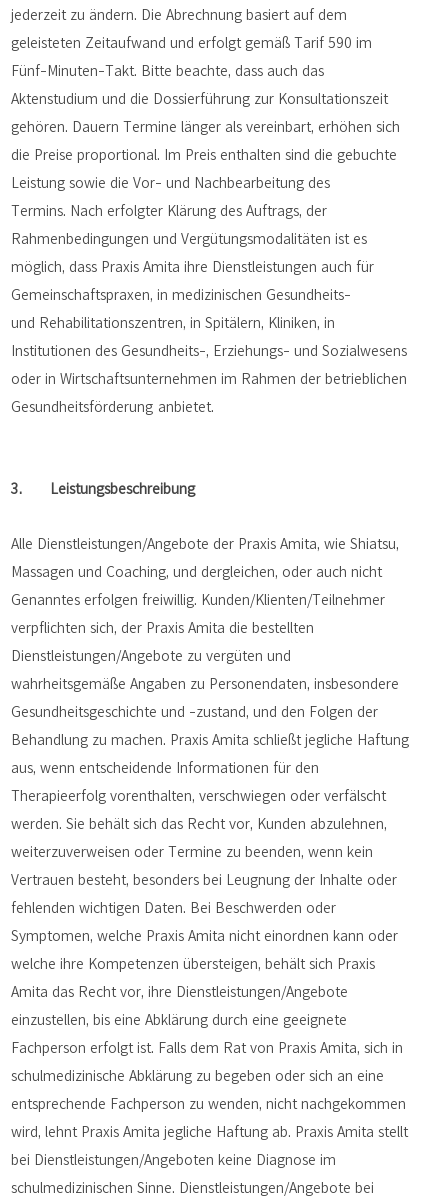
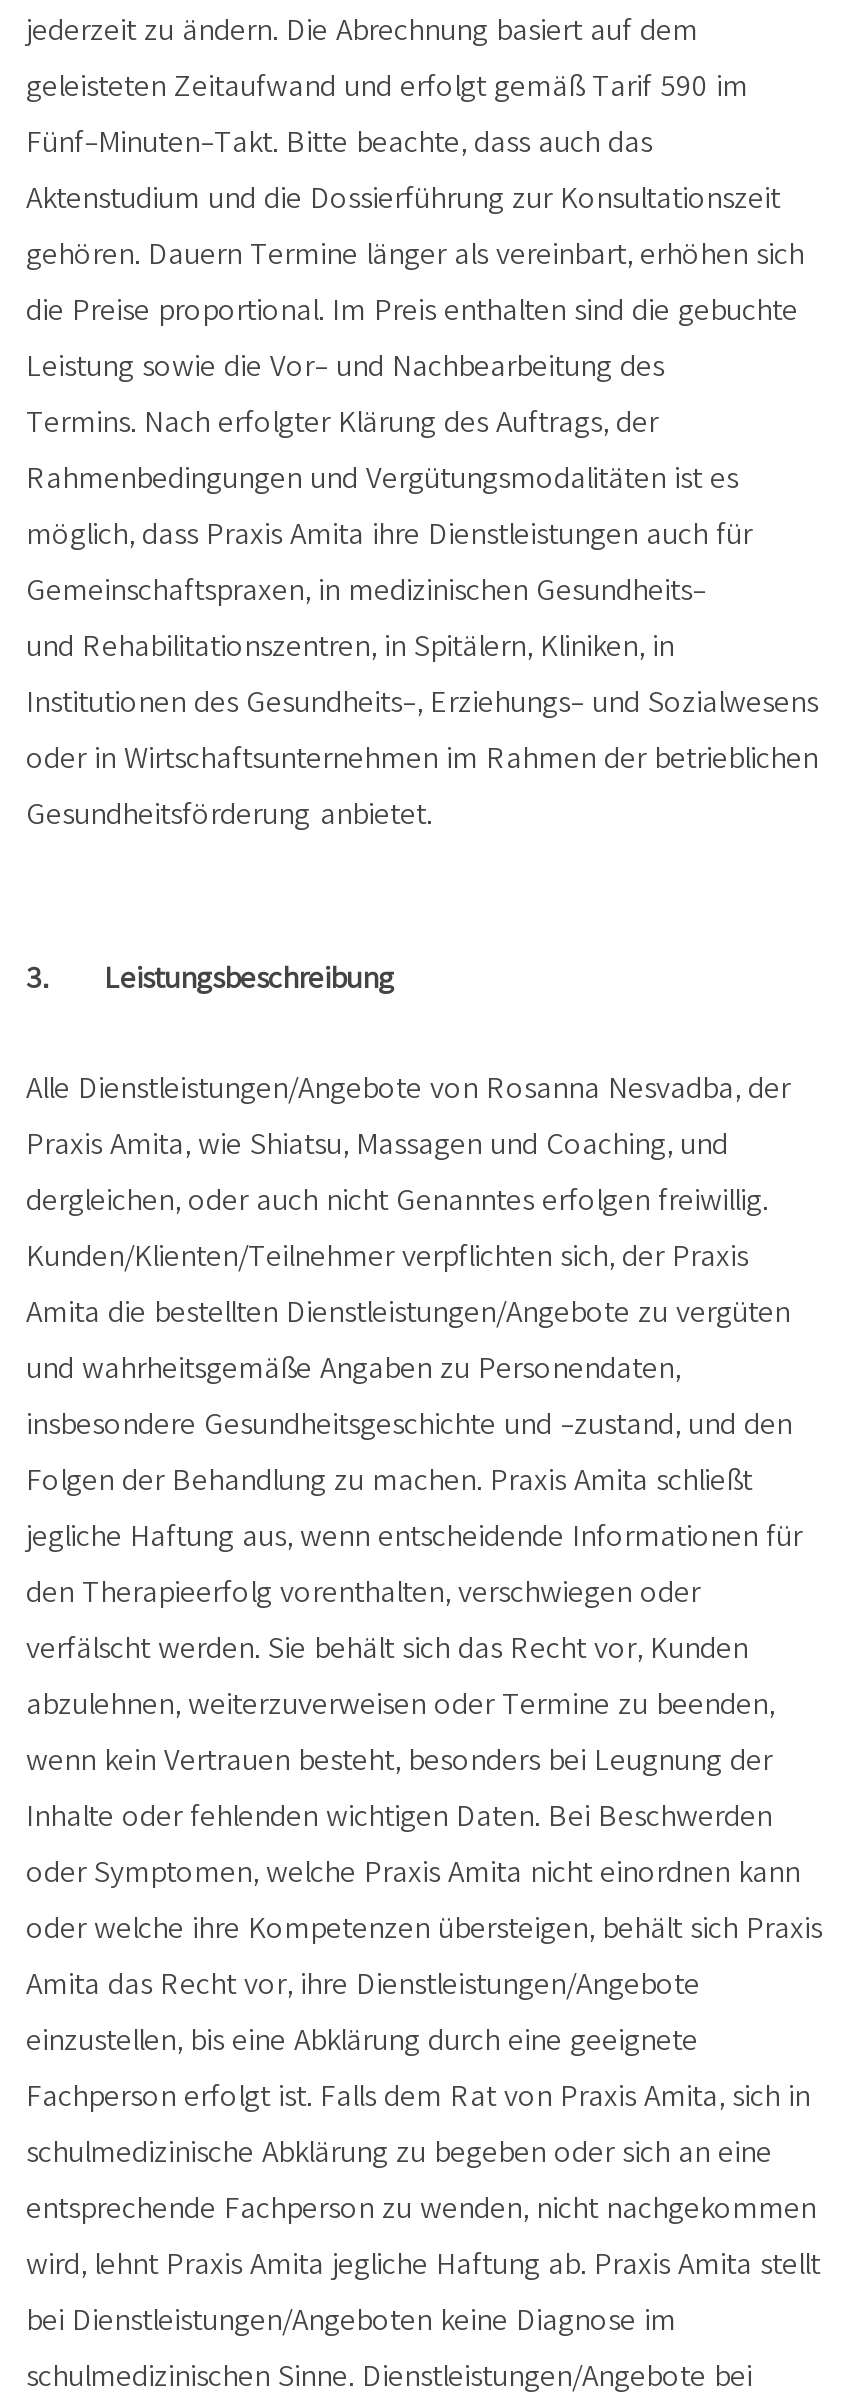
- Alle Dienstleistungen/Angebote der Praxis Amita, wie Shiatsu,
+ Alle Dienstleistungen/Angebote von Rosanna Nesvadba, der

- Massagen und Coaching, und dergleichen, oder auch nicht
+ Praxis Amita, wie Shiatsu, Massagen und Coaching, und

- Genanntes erfolgen freiwillig. Kunden/Klienten/Teilnehmer
+ dergleichen, oder auch nicht Genanntes erfolgen freiwillig.

- verpflichten sich, der Praxis Amita die bestellten
+ Kunden/Klienten/Teilnehmer verpflichten sich, der Praxis

- Dienstleistungen/Angebote zu vergüten und
+ Amita die bestellten Dienstleistungen/Angebote zu vergüten

- wahrheitsgemäße Angaben zu Personendaten, insbesondere
+ und wahrheitsgemäße Angaben zu Personendaten,

- Gesundheitsgeschichte und -zustand, und den Folgen der
+ insbesondere Gesundheitsgeschichte und -zustand, und den

- Behandlung zu machen. Praxis Amita schließt jegliche Haftung
+ Folgen der Behandlung zu machen. Praxis Amita schließt

- aus, wenn entscheidende Informationen für den
+ jegliche Haftung aus, wenn entscheidende Informationen für

- Therapieerfolg vorenthalten, verschwiegen oder verfälscht
+ den Therapieerfolg vorenthalten, verschwiegen oder

- werden. Sie behält sich das Recht vor, Kunden abzulehnen,
+ verfälscht werden. Sie behält sich das Recht vor, Kunden

- weiterzuverweisen oder Termine zu beenden, wenn kein
+ abzulehnen, weiterzuverweisen oder Termine zu beenden,

- Vertrauen besteht, besonders bei Leugnung der Inhalte oder
+ wenn kein Vertrauen besteht, besonders bei Leugnung der

- fehlenden wichtigen Daten. Bei Beschwerden oder
+ Inhalte oder fehlenden wichtigen Daten. Bei Beschwerden

- Symptomen, welche Praxis Amita nicht einordnen kann oder
+ oder Symptomen, welche Praxis Amita nicht einordnen kann

- welche ihre Kompetenzen übersteigen, behält sich Praxis
+ oder welche ihre Kompetenzen übersteigen, behält sich Praxis
